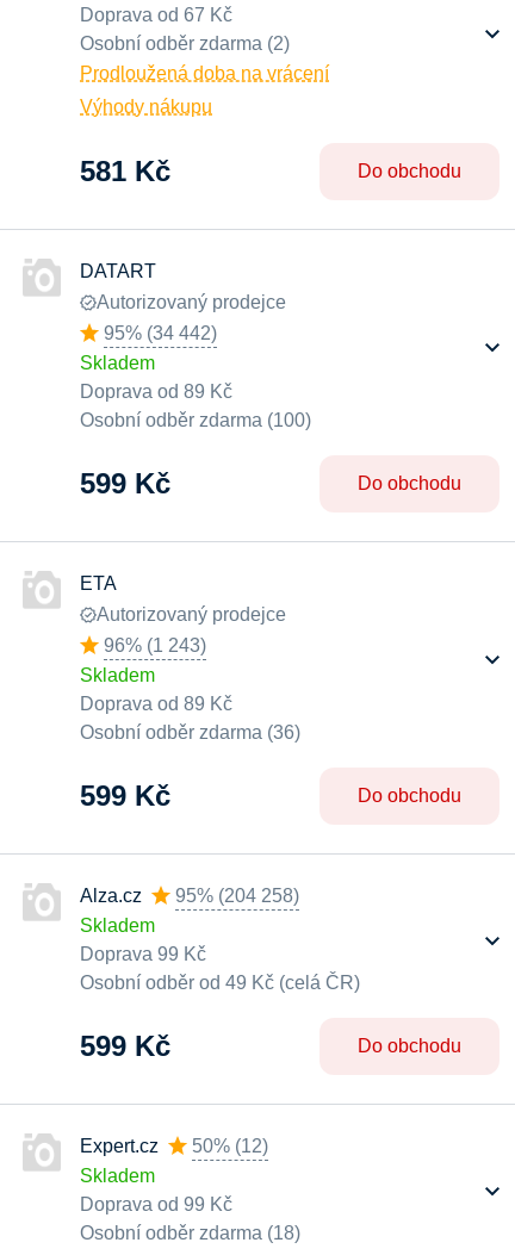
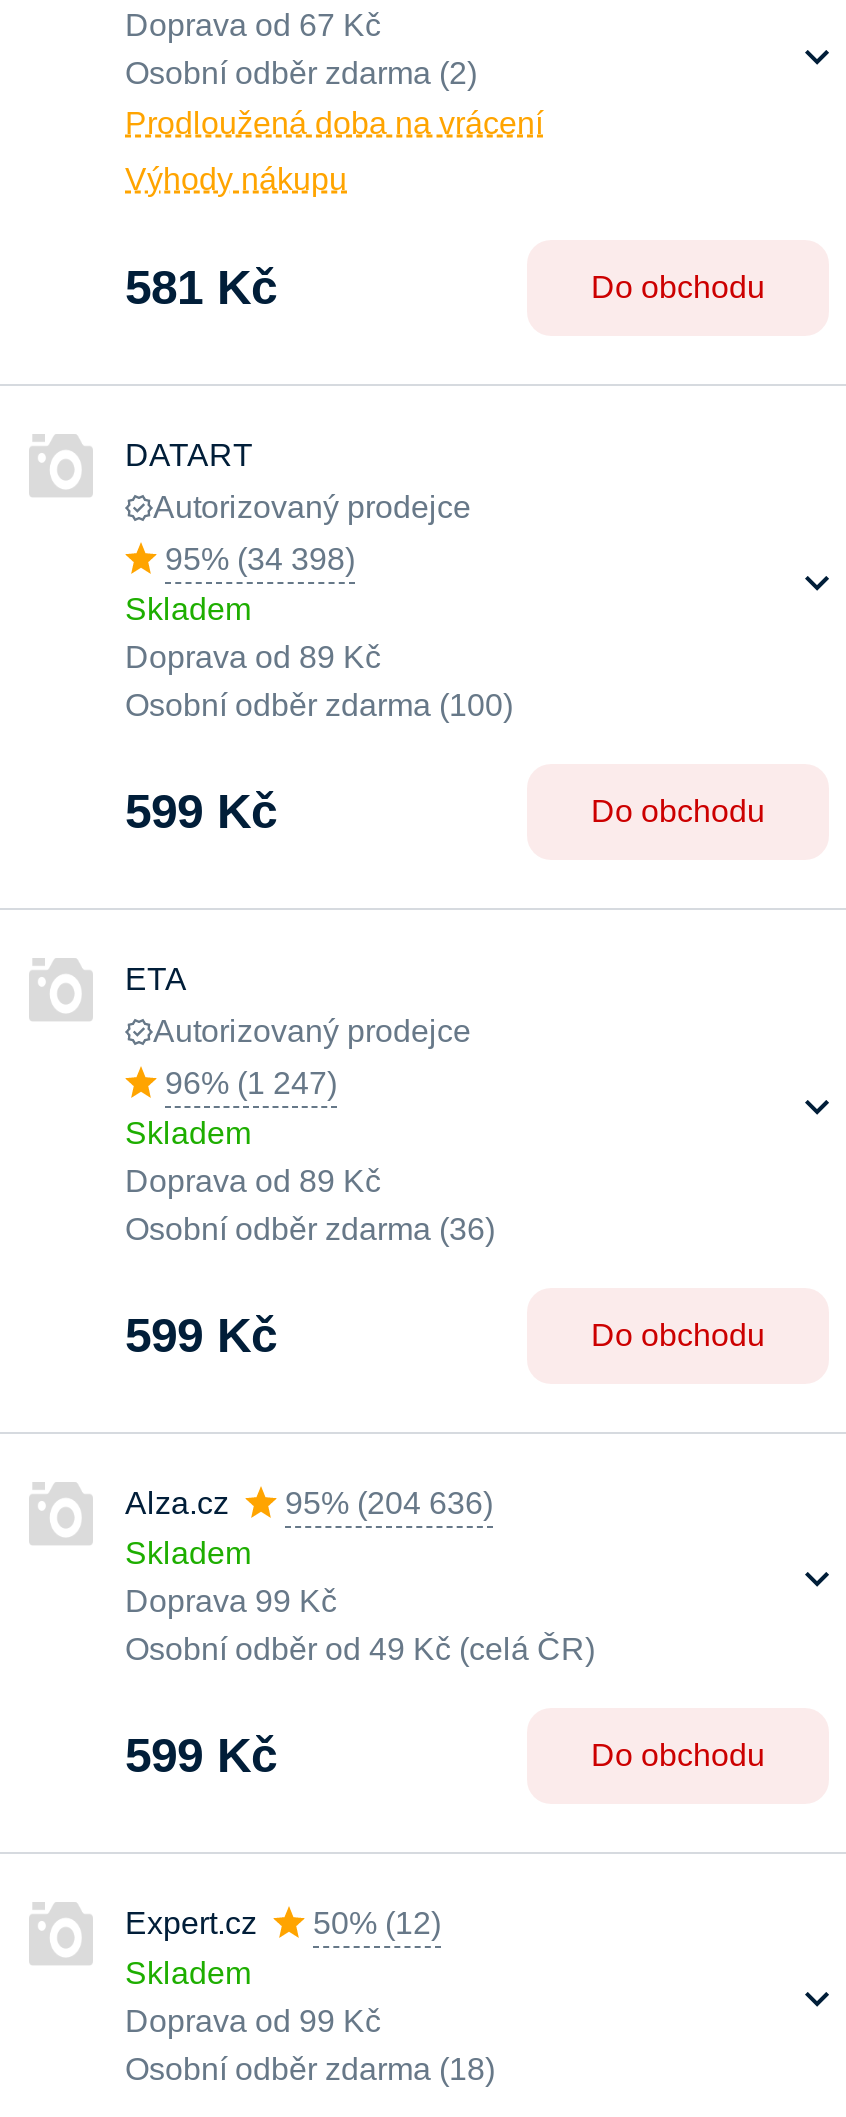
- 95% (34 442)
+ 95% (34 398)

- 96% (1 243)
+ 96% (1 247)

- Alza.cz 95% (204 258)
+ Alza.cz 95% (204 636)
